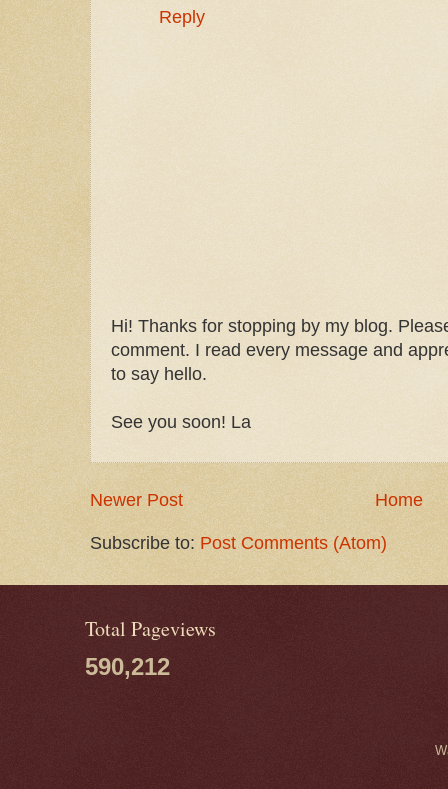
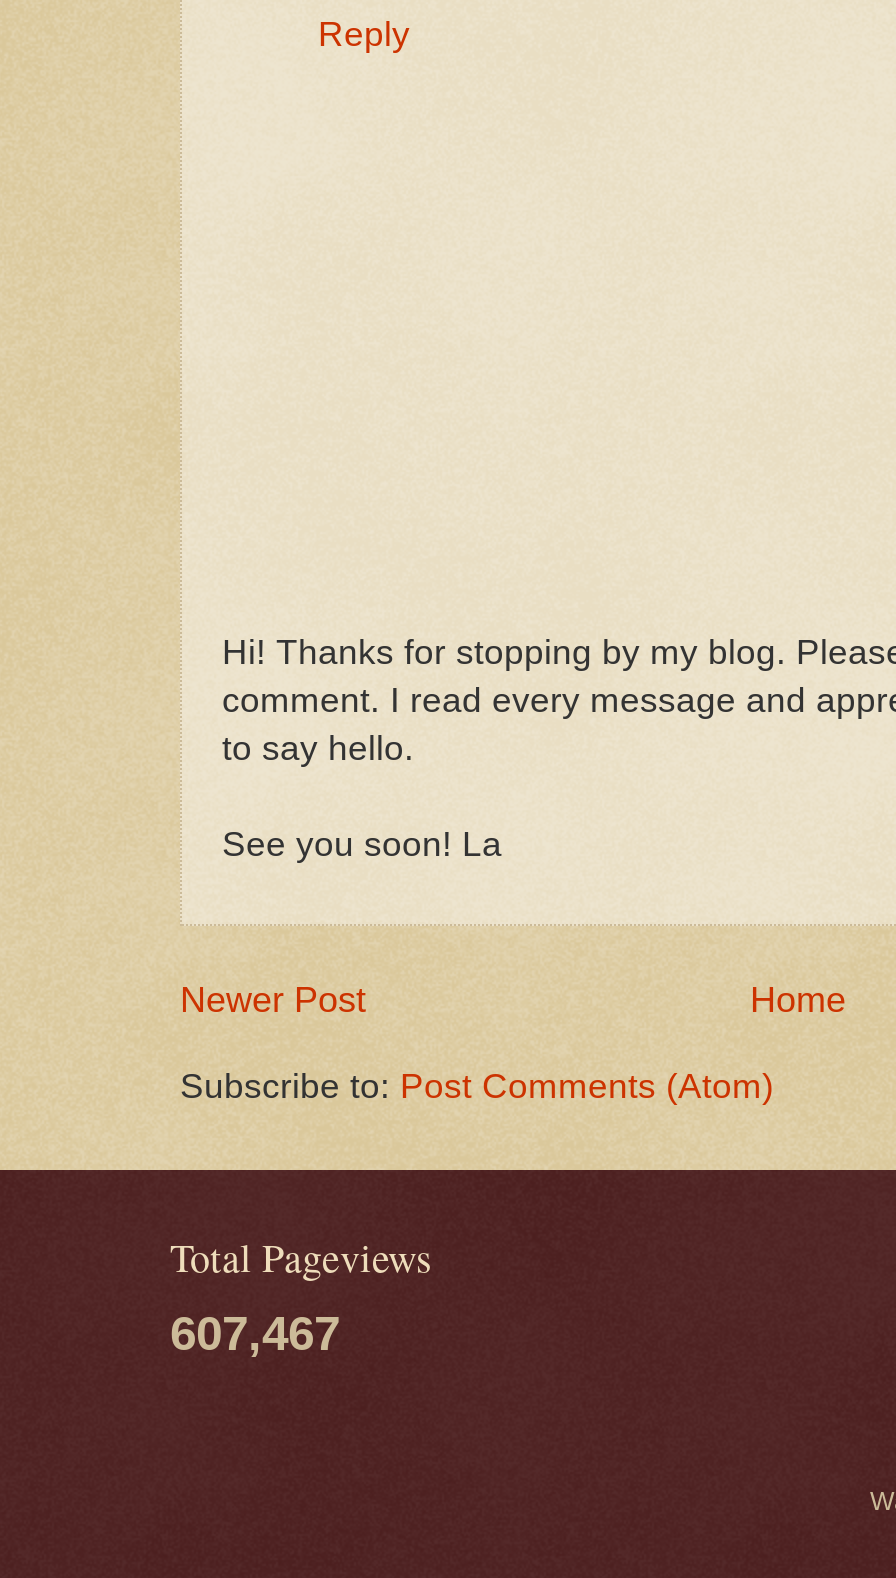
- 590,212
+ 607,467
